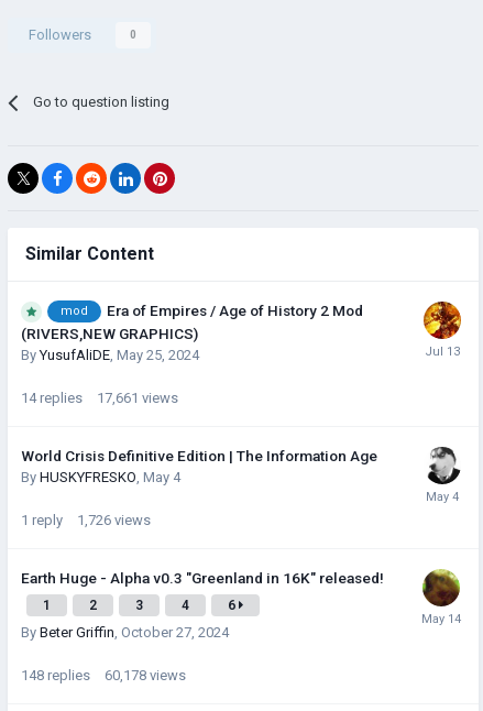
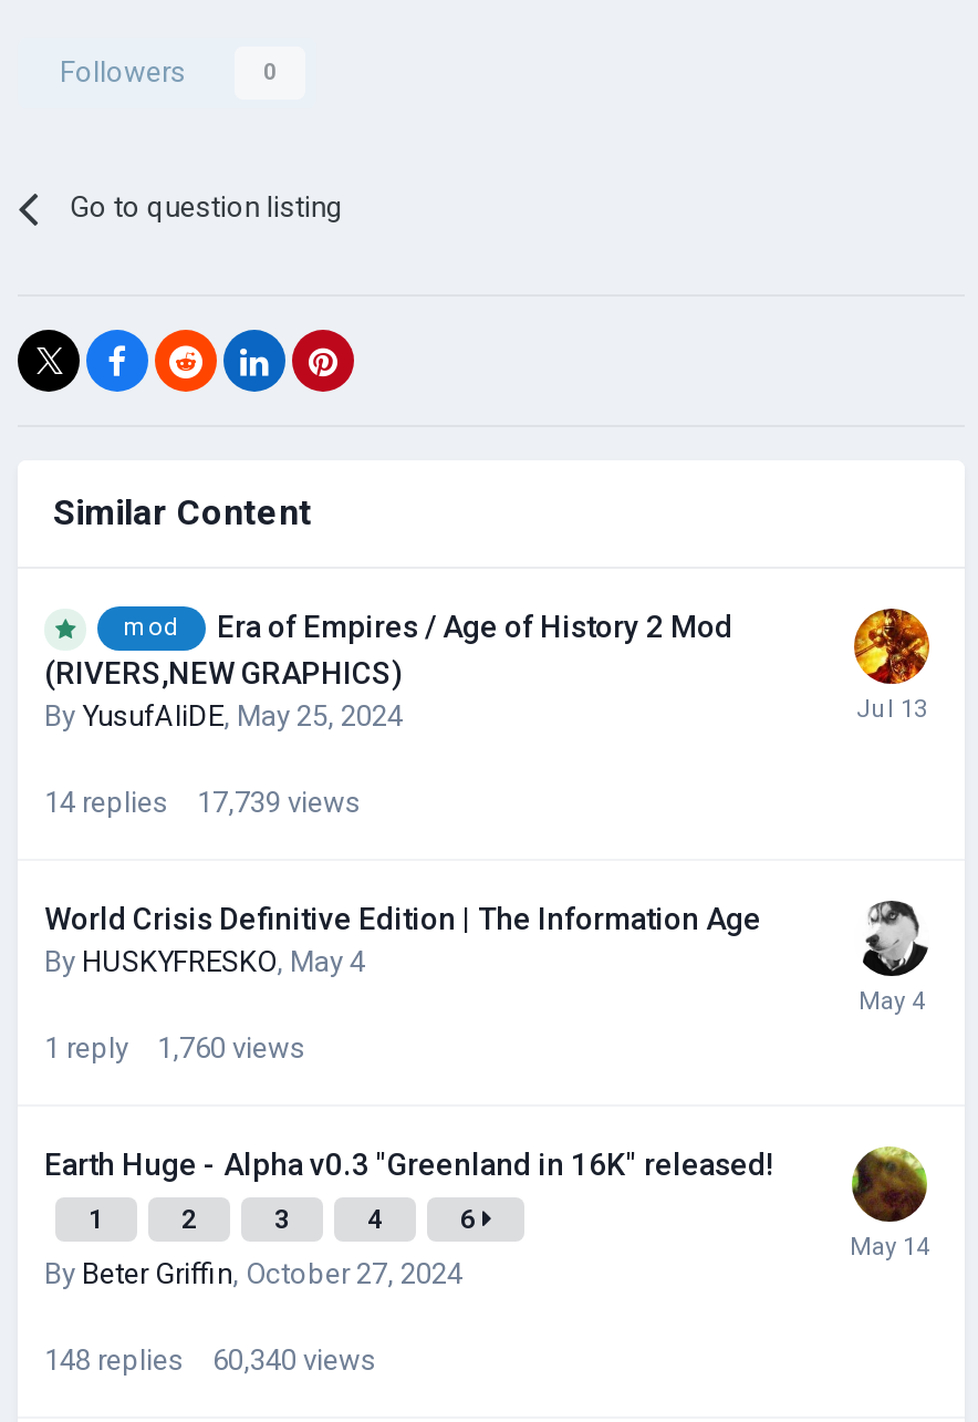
- 14 replies 17,661 views
+ 14 replies 17,739 views

- 1 reply 1,726 views
+ 1 reply 1,760 views

- 148 replies 60,178 views
+ 148 replies 60,340 views
